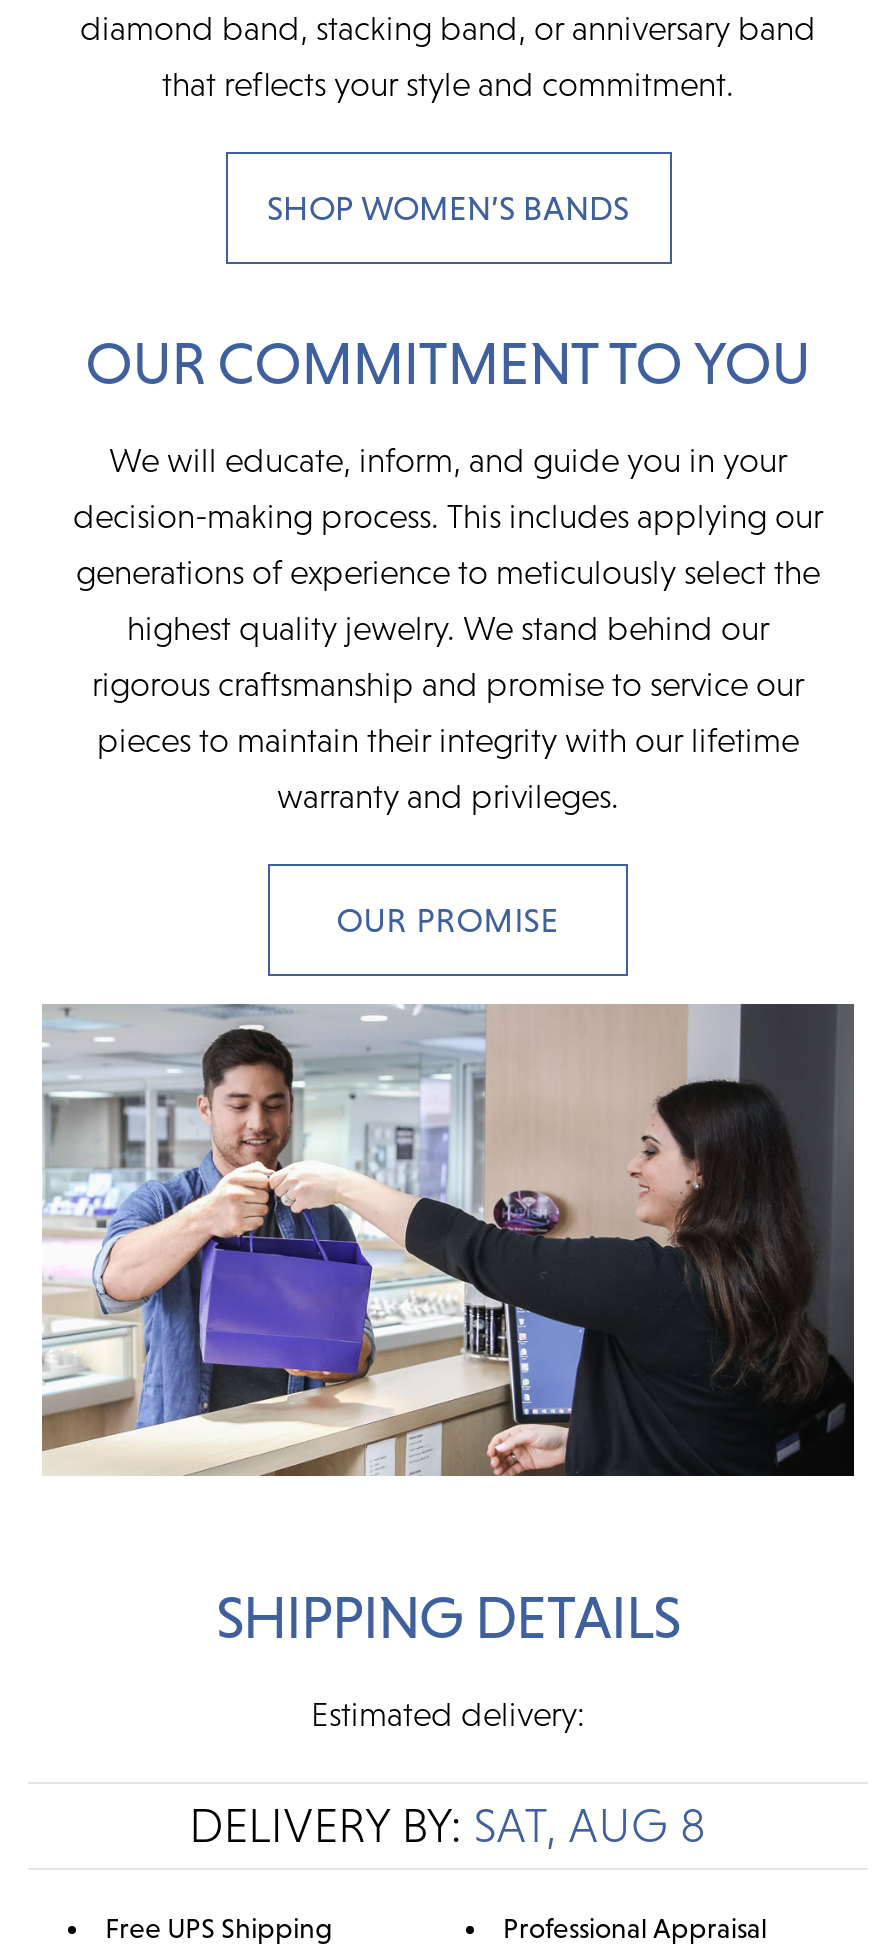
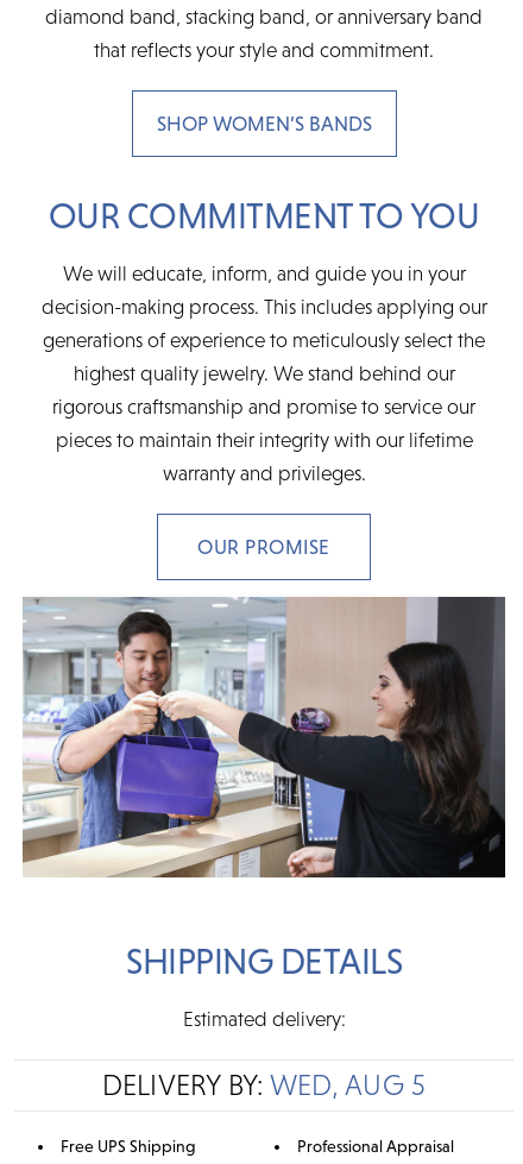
- DELIVERY BY: SAT, AUG 8
+ DELIVERY BY: WED, AUG 5
